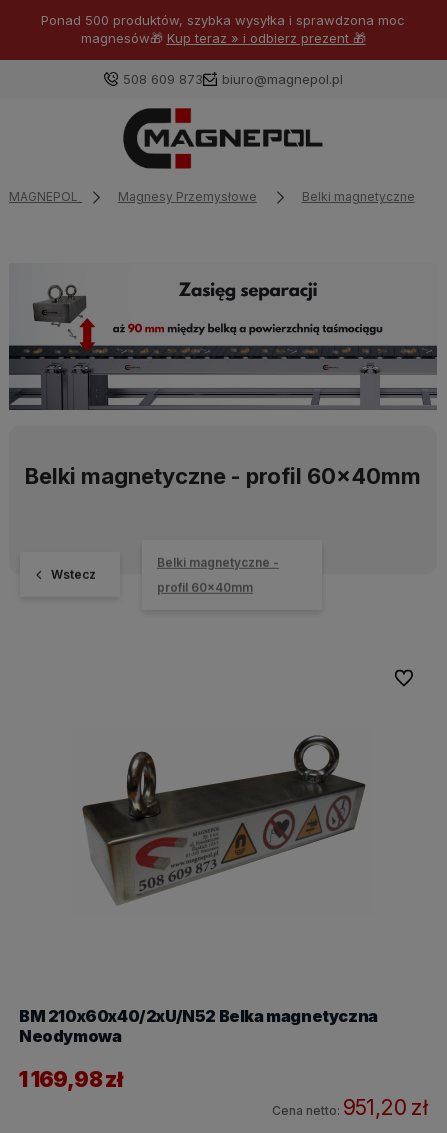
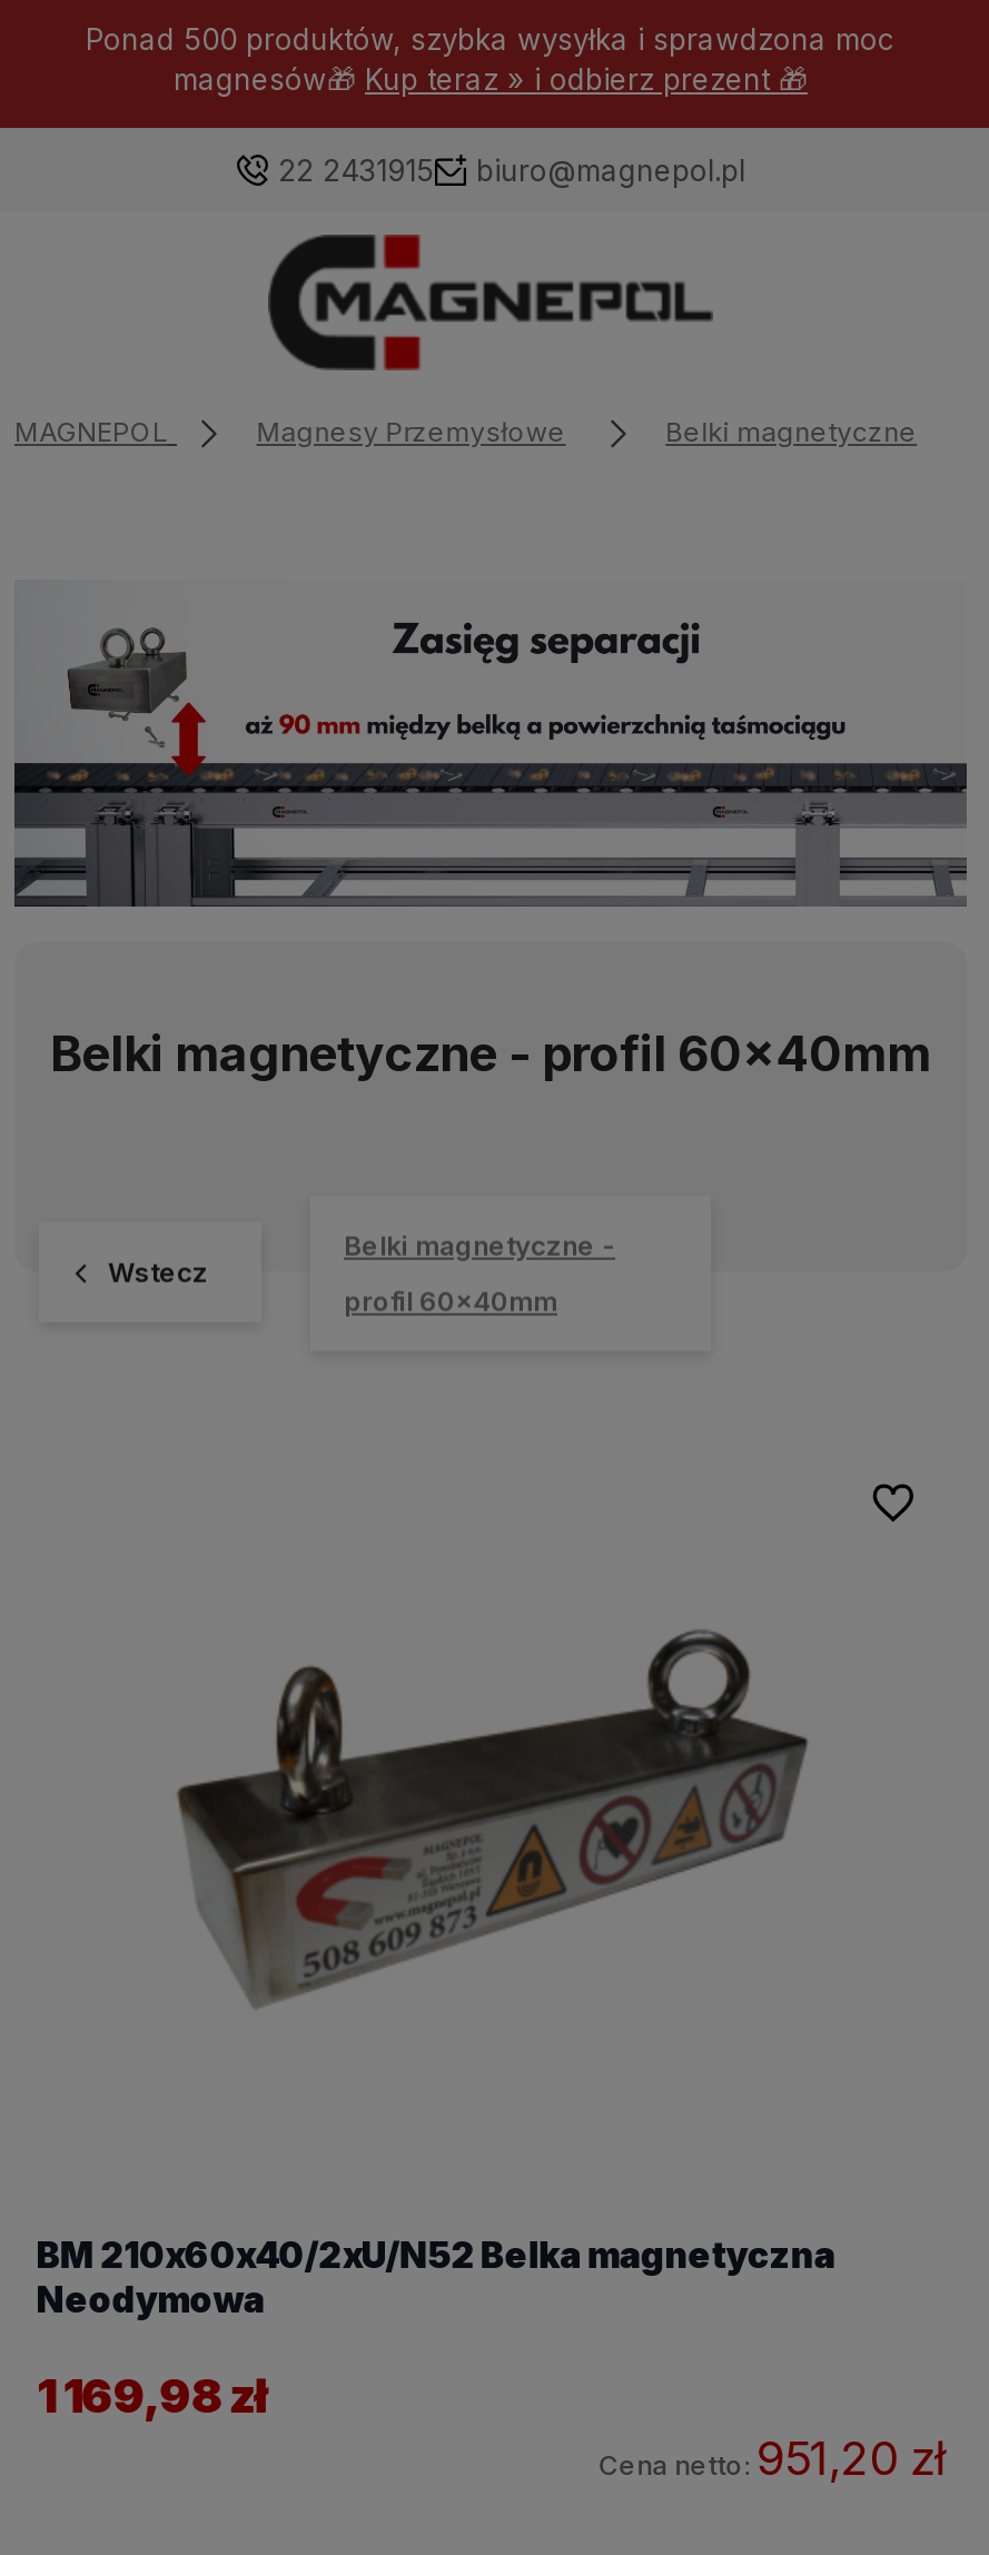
- 508 609 873 biuro@magnepol.pl
+ 22 2431915 biuro@magnepol.pl
